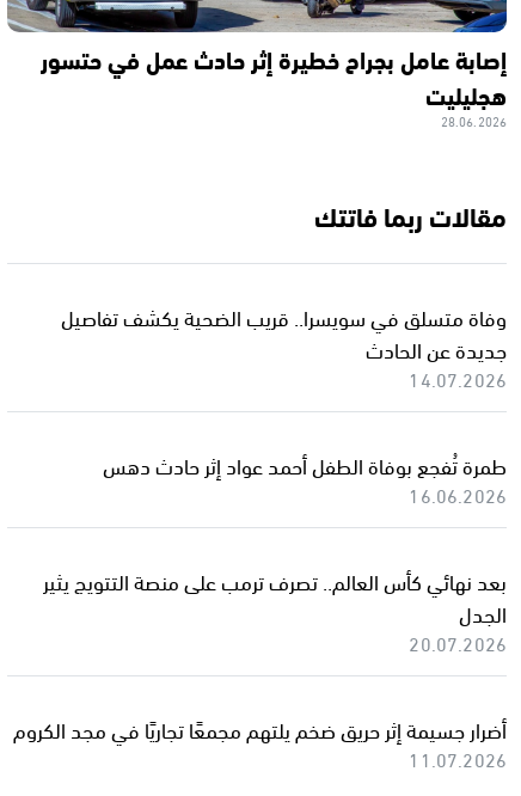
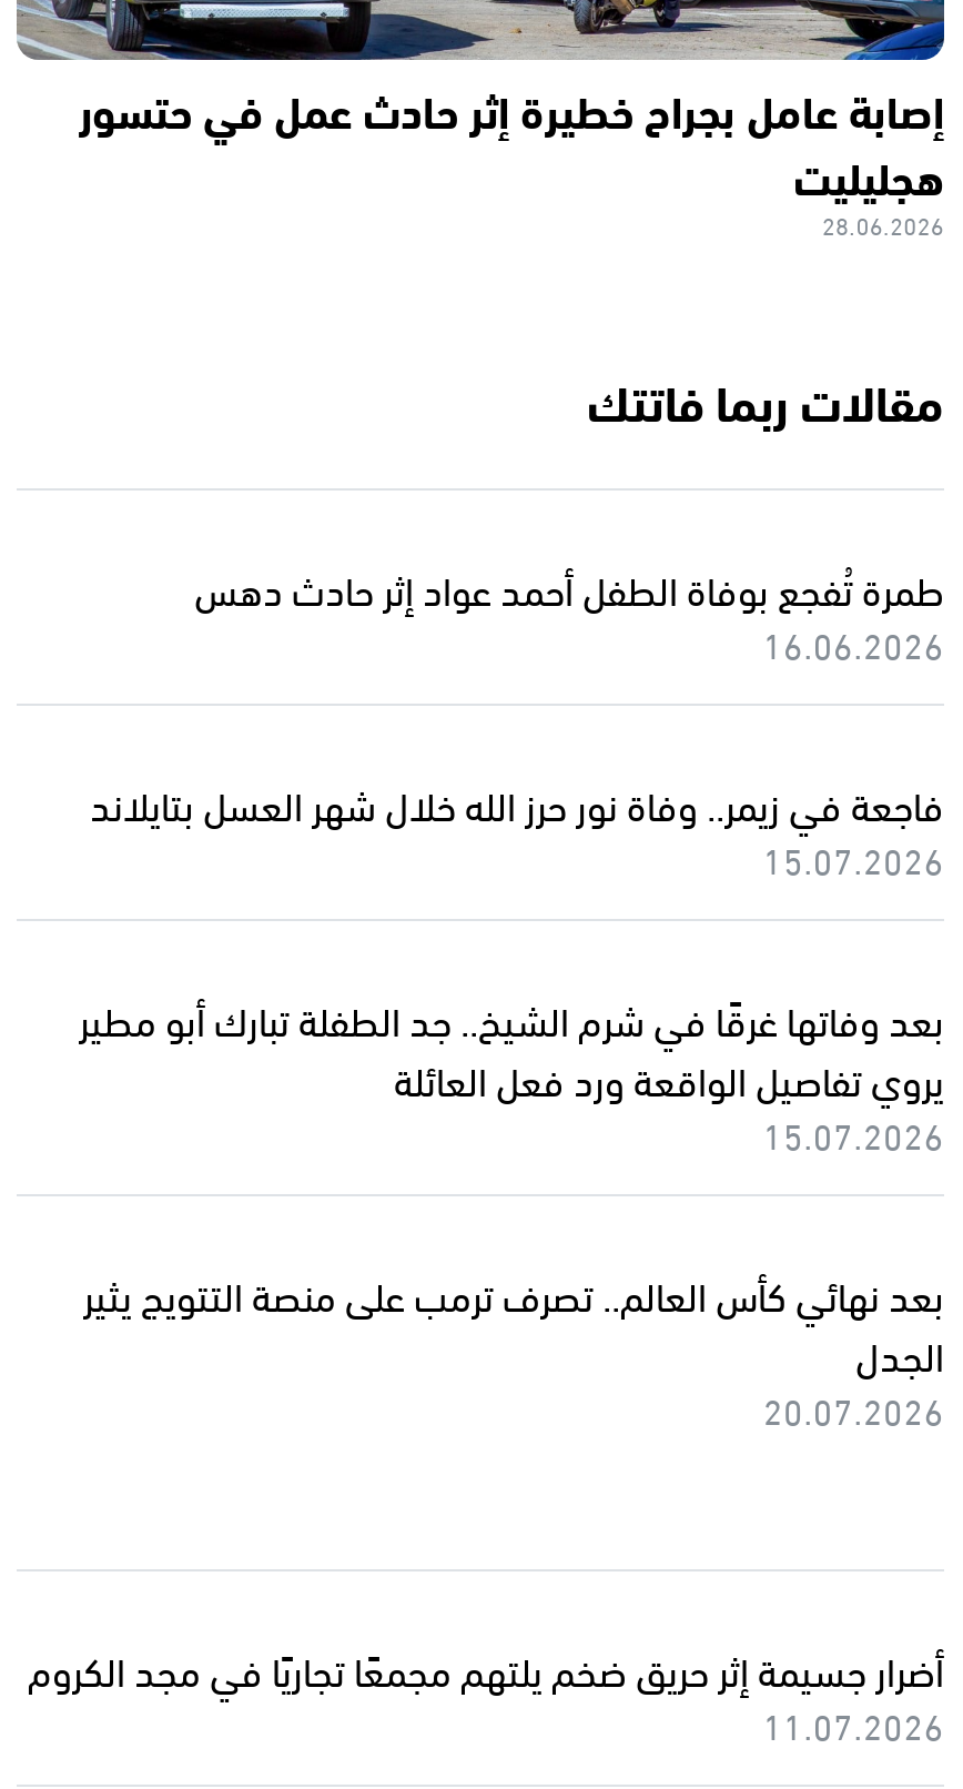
- وفاة متسلق في سويسرا.. قريب الضحية يكشف تفاصيل
- جديدة عن الحادث
- 14.07.2026

moved up: طمرة تُفجع بوفاة الطفل أحمد عواد إثر حادث دهس | 16.06.2026

+ فاجعة في زيمر.. وفاة نور حرز الله خلال شهر العسل بتايلاند
+ 15.07.2026
+ بعد وفاتها غرقًا في شرم الشيخ.. جد الطفلة تبارك أبو مطير
+ يروي تفاصيل الواقعة ورد فعل العائلة
+ 15.07.2026
